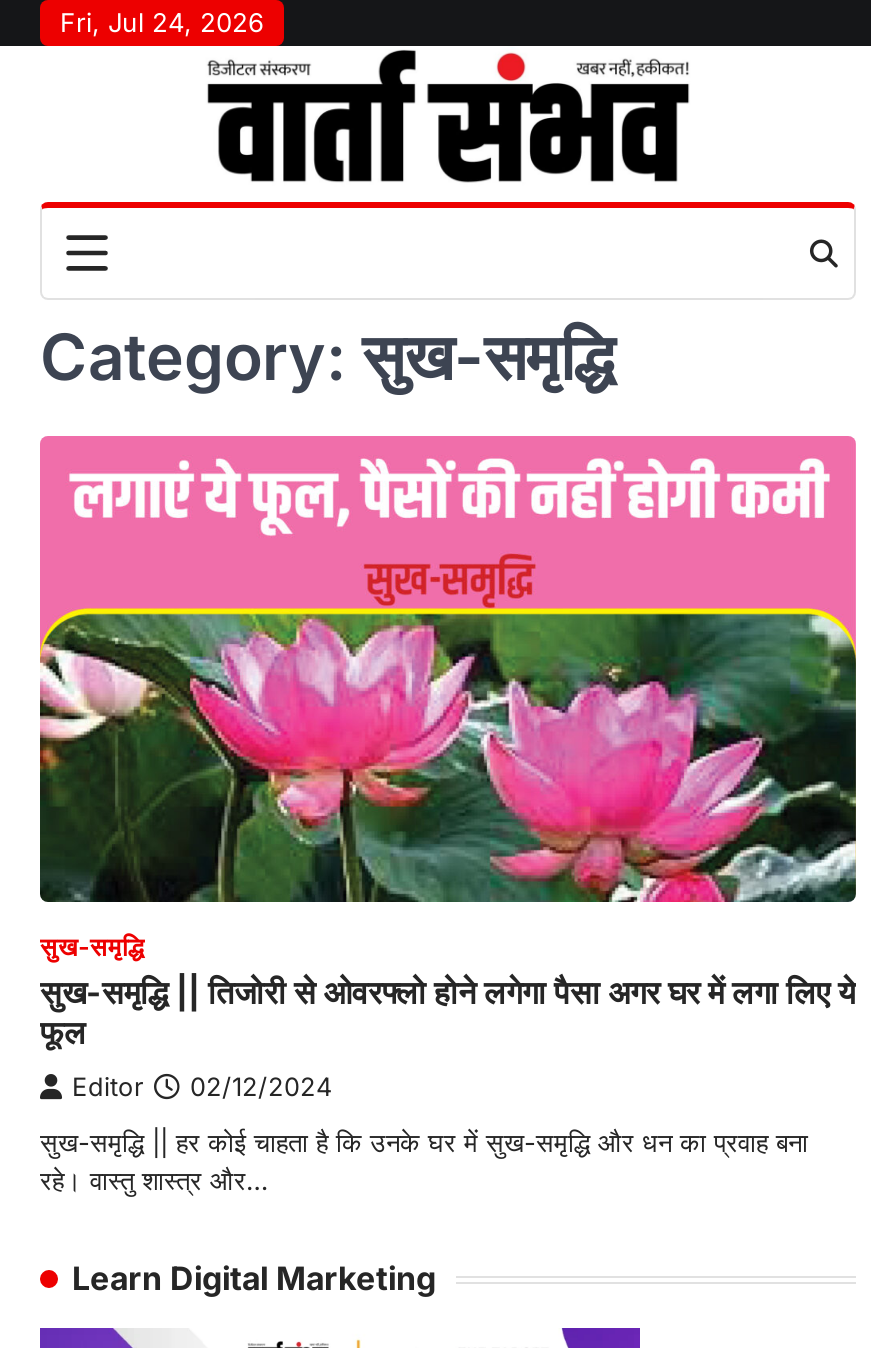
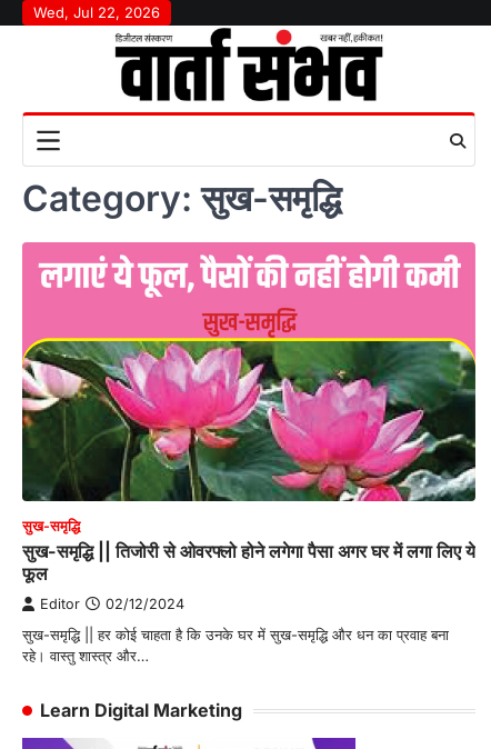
- Fri, Jul 24, 2026
+ Wed, Jul 22, 2026
